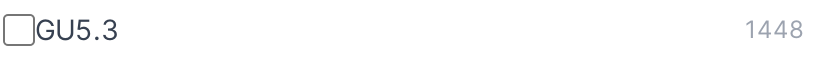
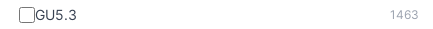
- 1448
+ 1463
